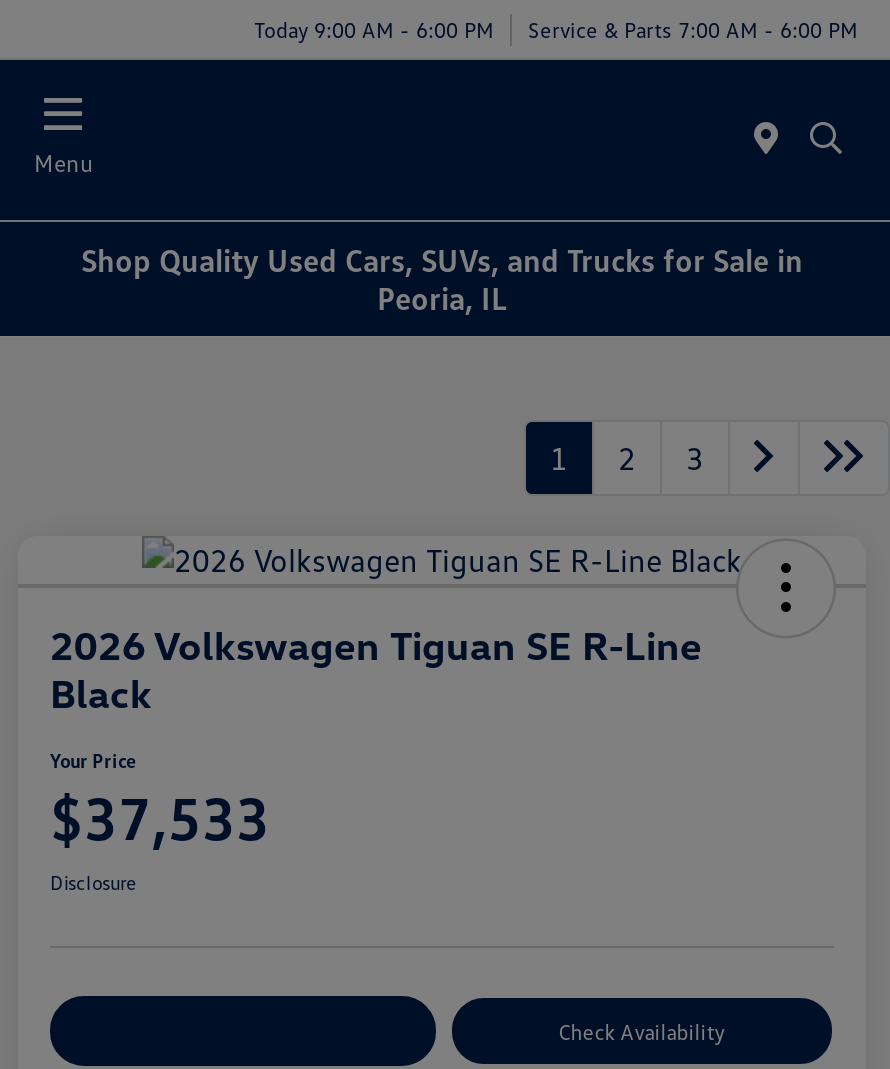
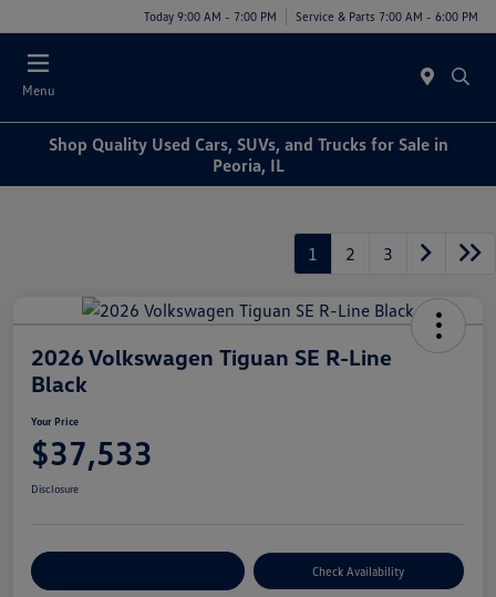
- Today 9:00 AM - 6:00 PM Service & Parts 7:00 AM - 6:00 PM
+ Today 9:00 AM - 7:00 PM Service & Parts 7:00 AM - 6:00 PM
